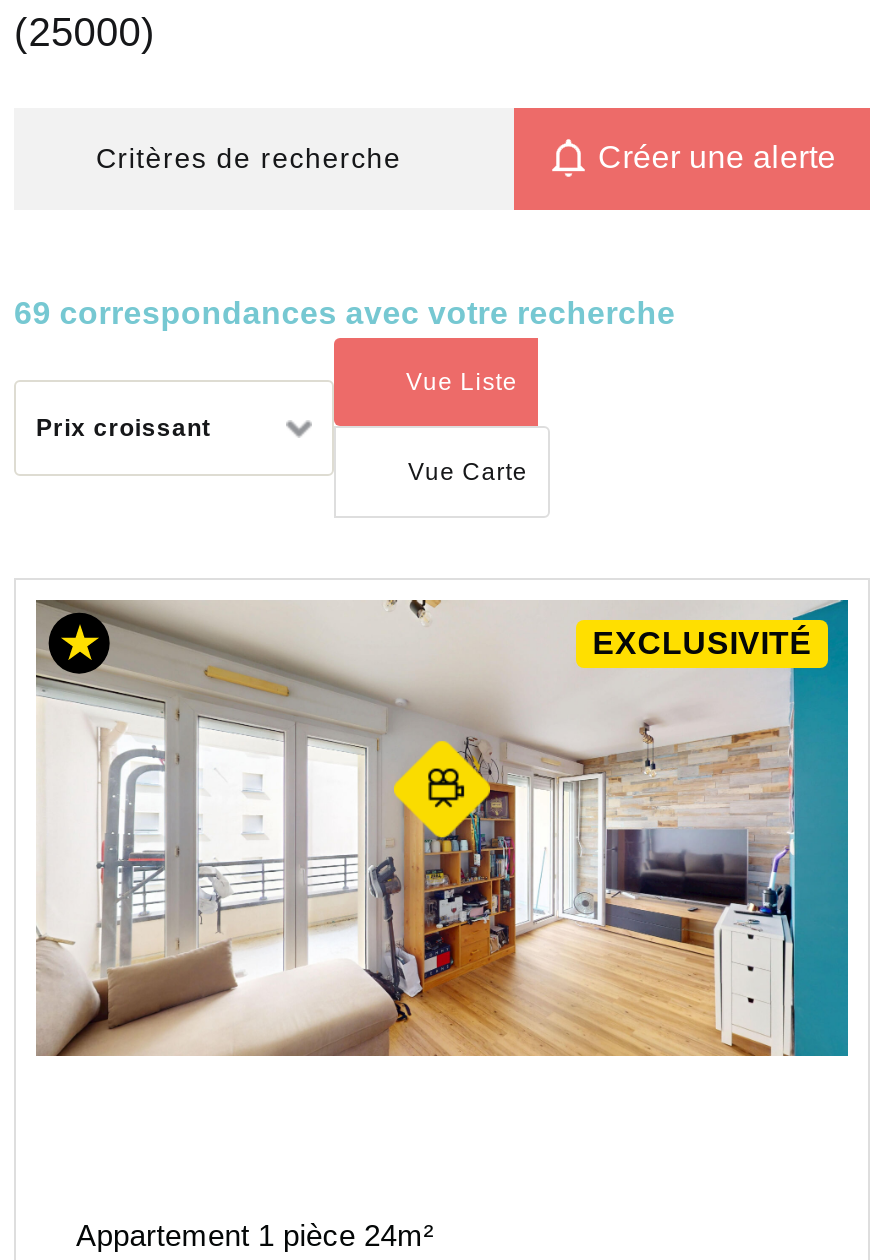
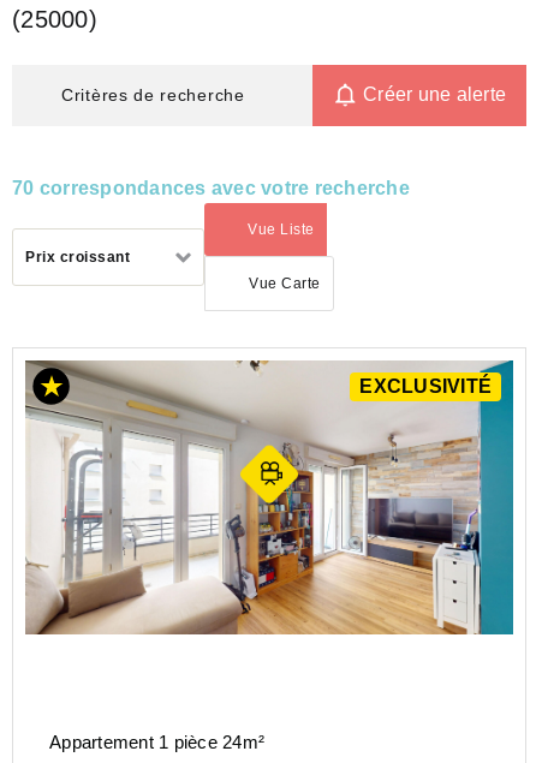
- 69 correspondances avec votre recherche
+ 70 correspondances avec votre recherche
